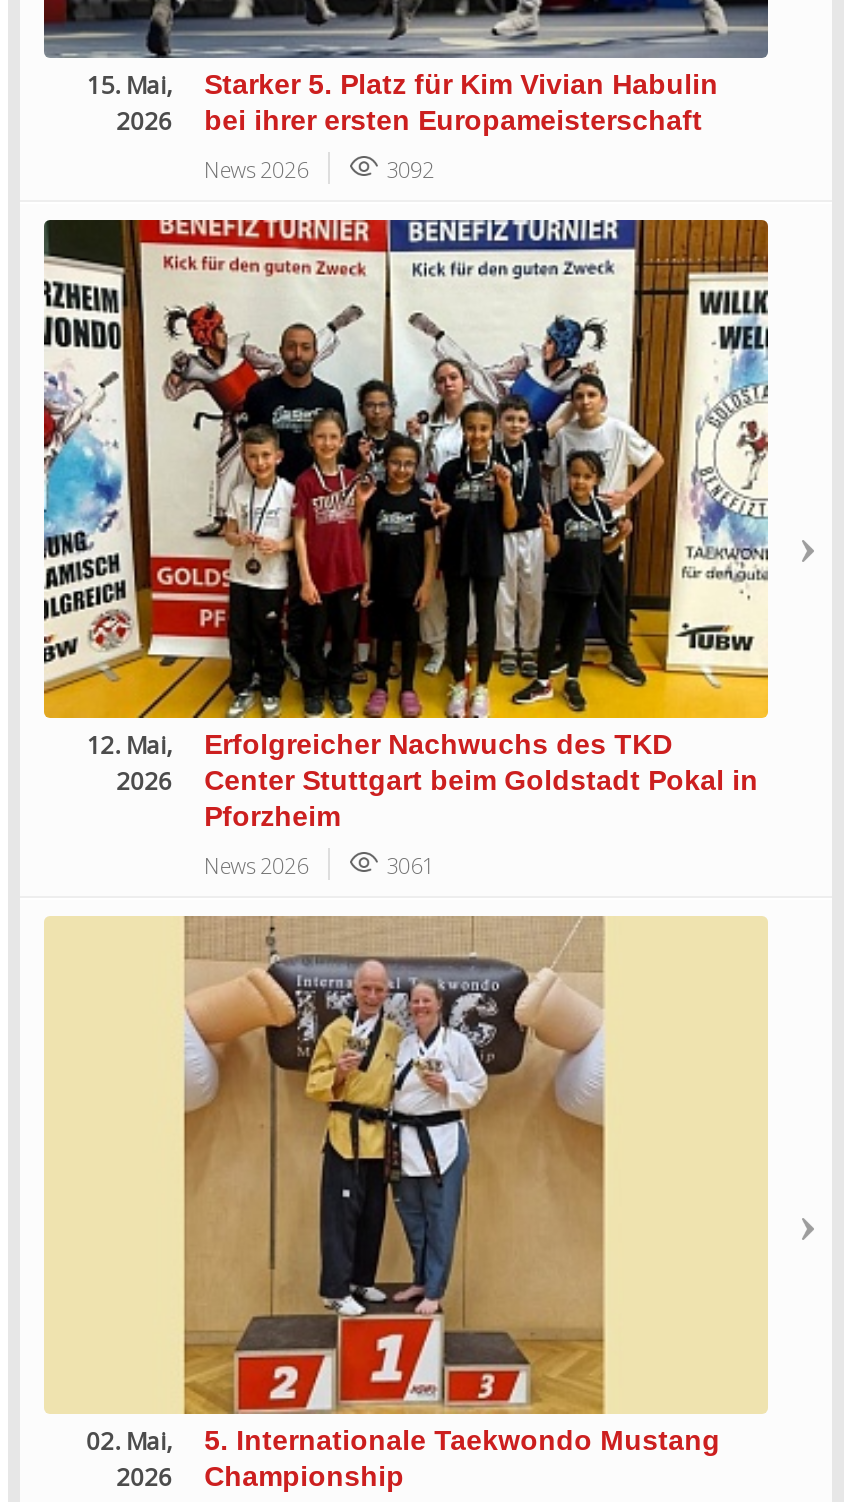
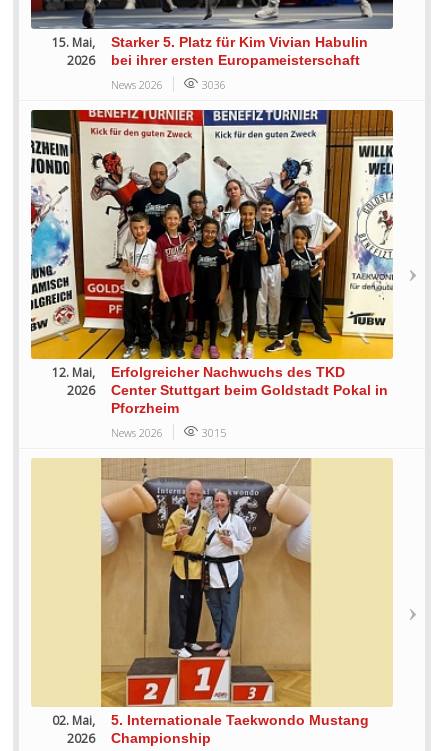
- 3092
+ 3036

- 3061
+ 3015
